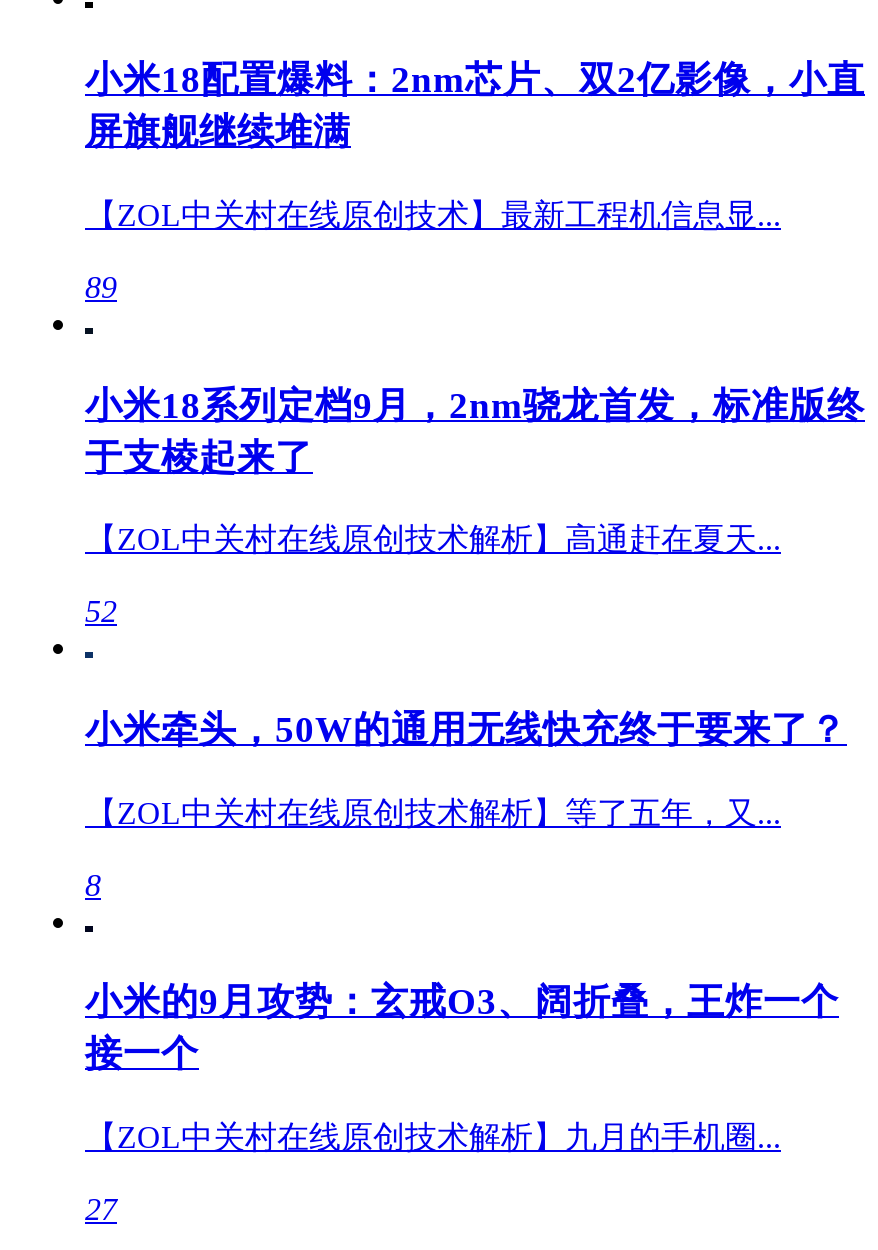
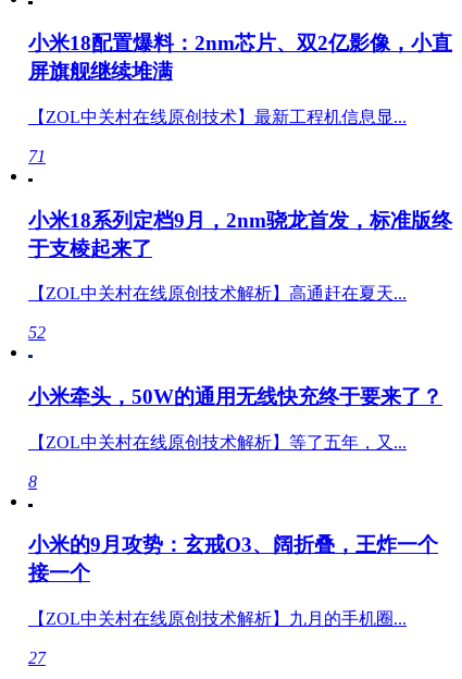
- 89
+ 71
